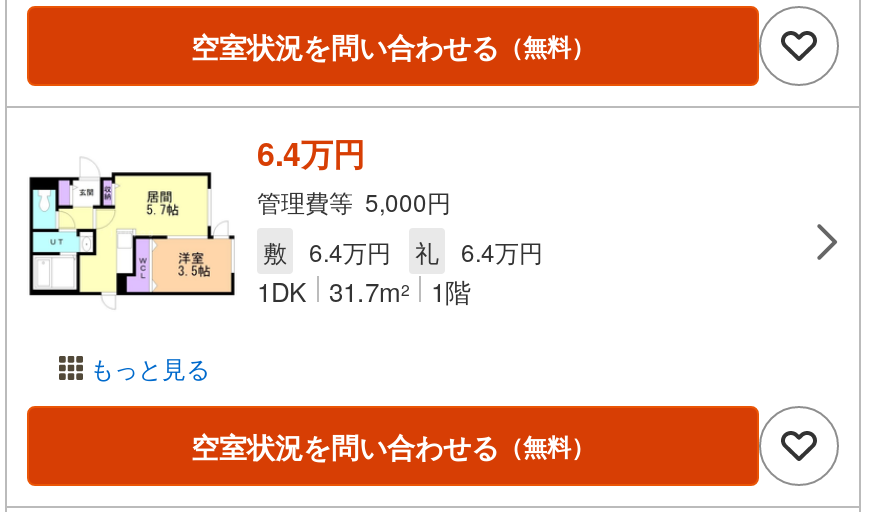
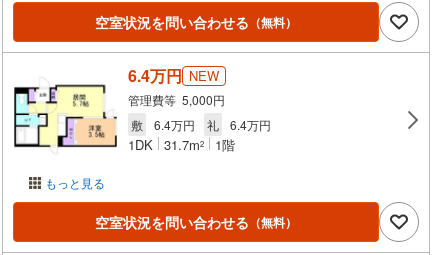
- 6.4万円
+ 6.4万円 NEW
